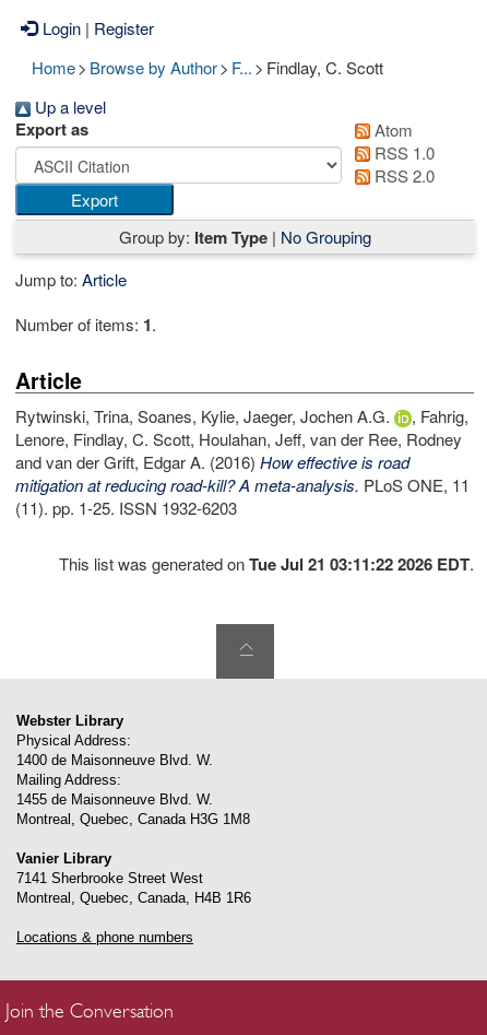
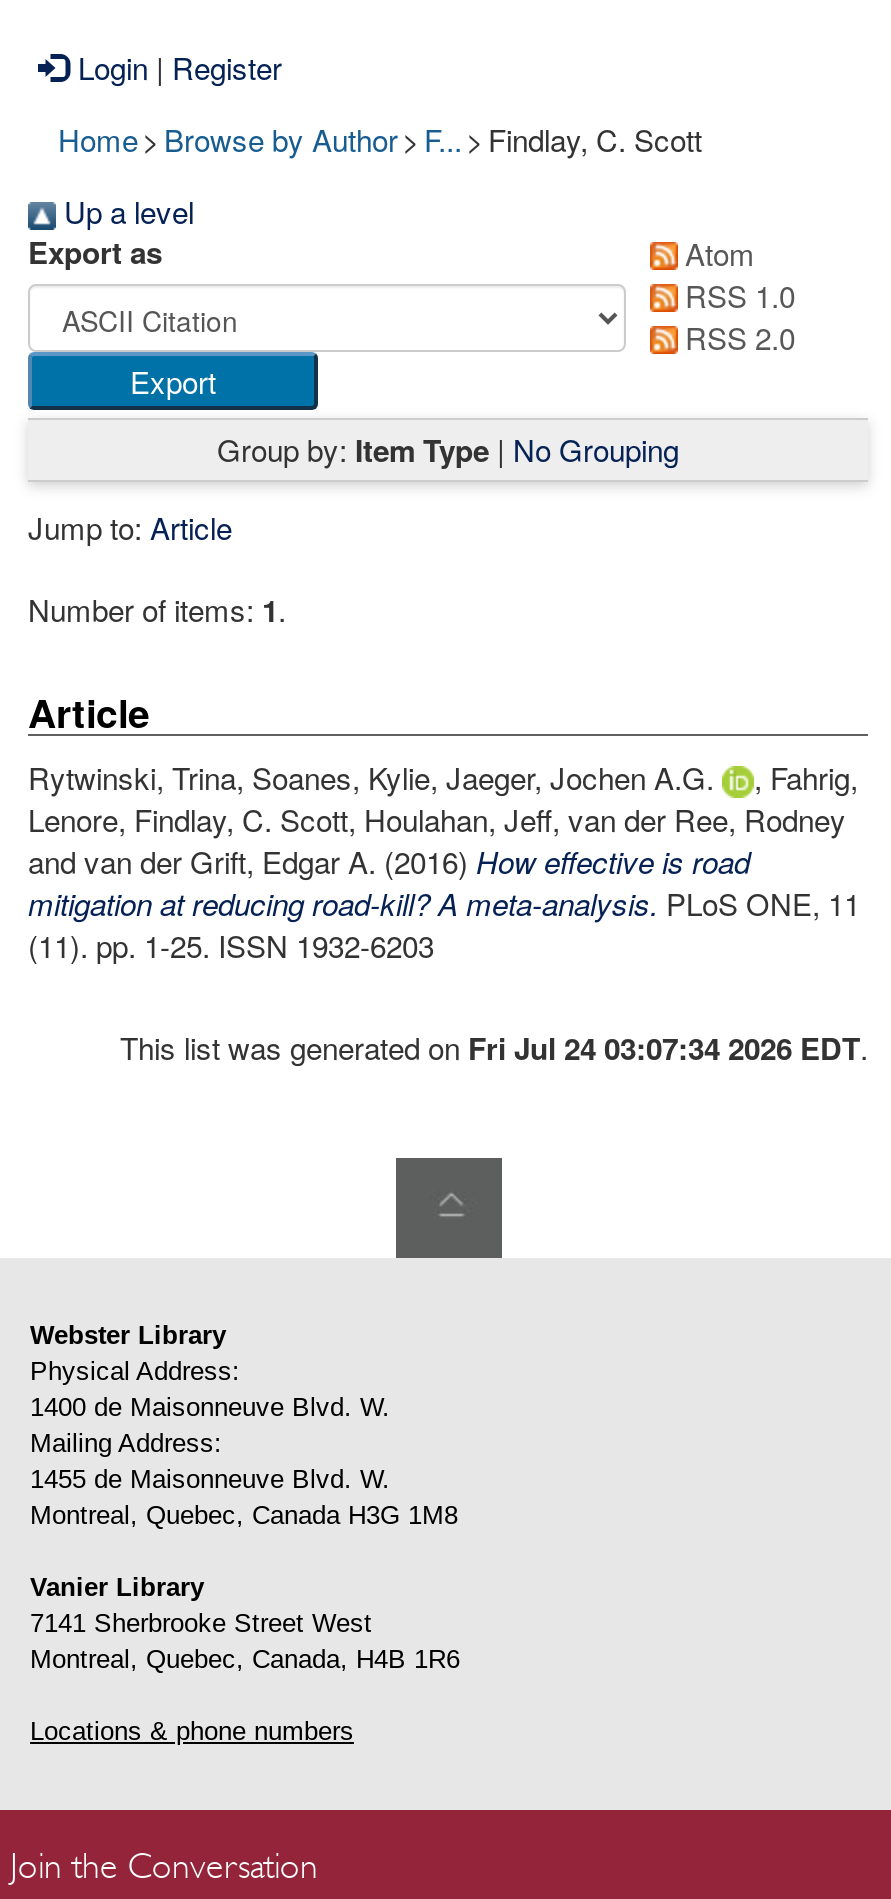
- This list was generated on Tue Jul 21 03:11:22 2026 EDT.
+ This list was generated on Fri Jul 24 03:07:34 2026 EDT.
